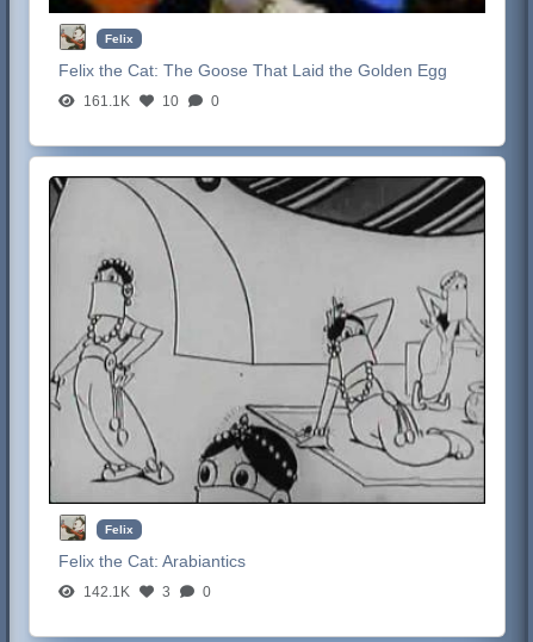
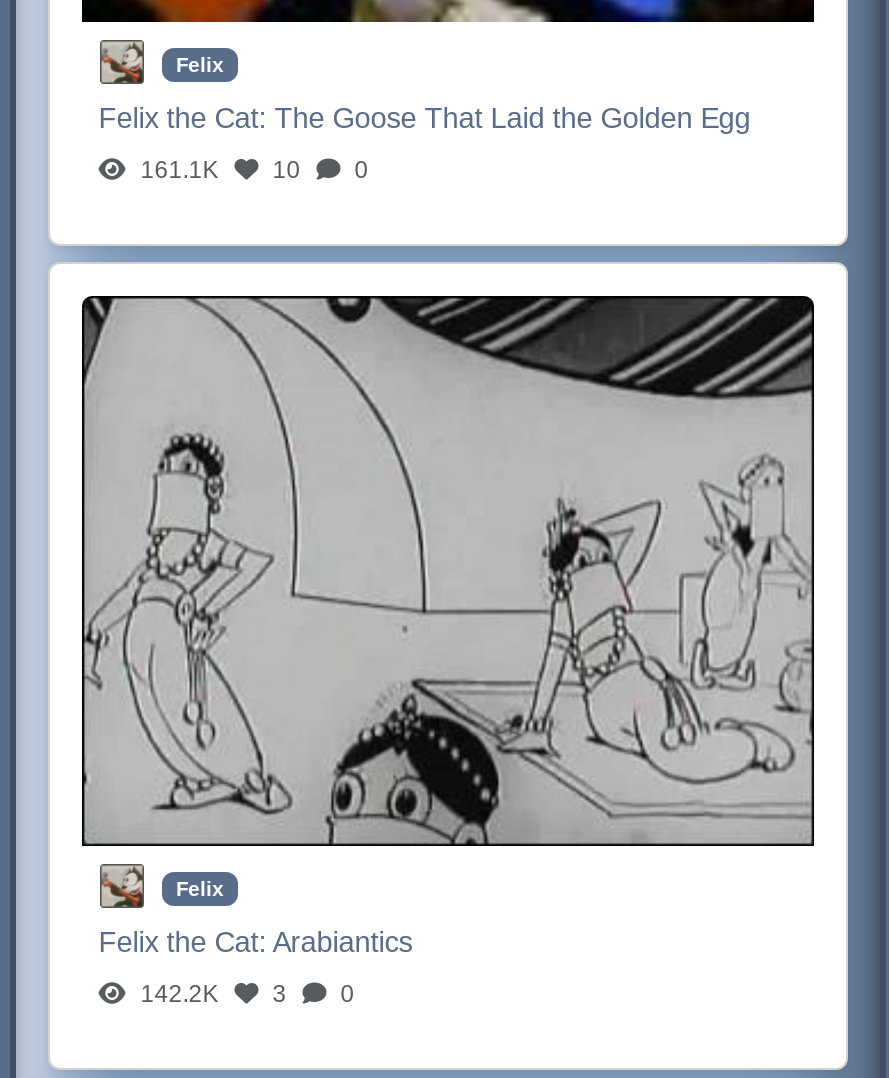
- 142.1K 3 0
+ 142.2K 3 0
